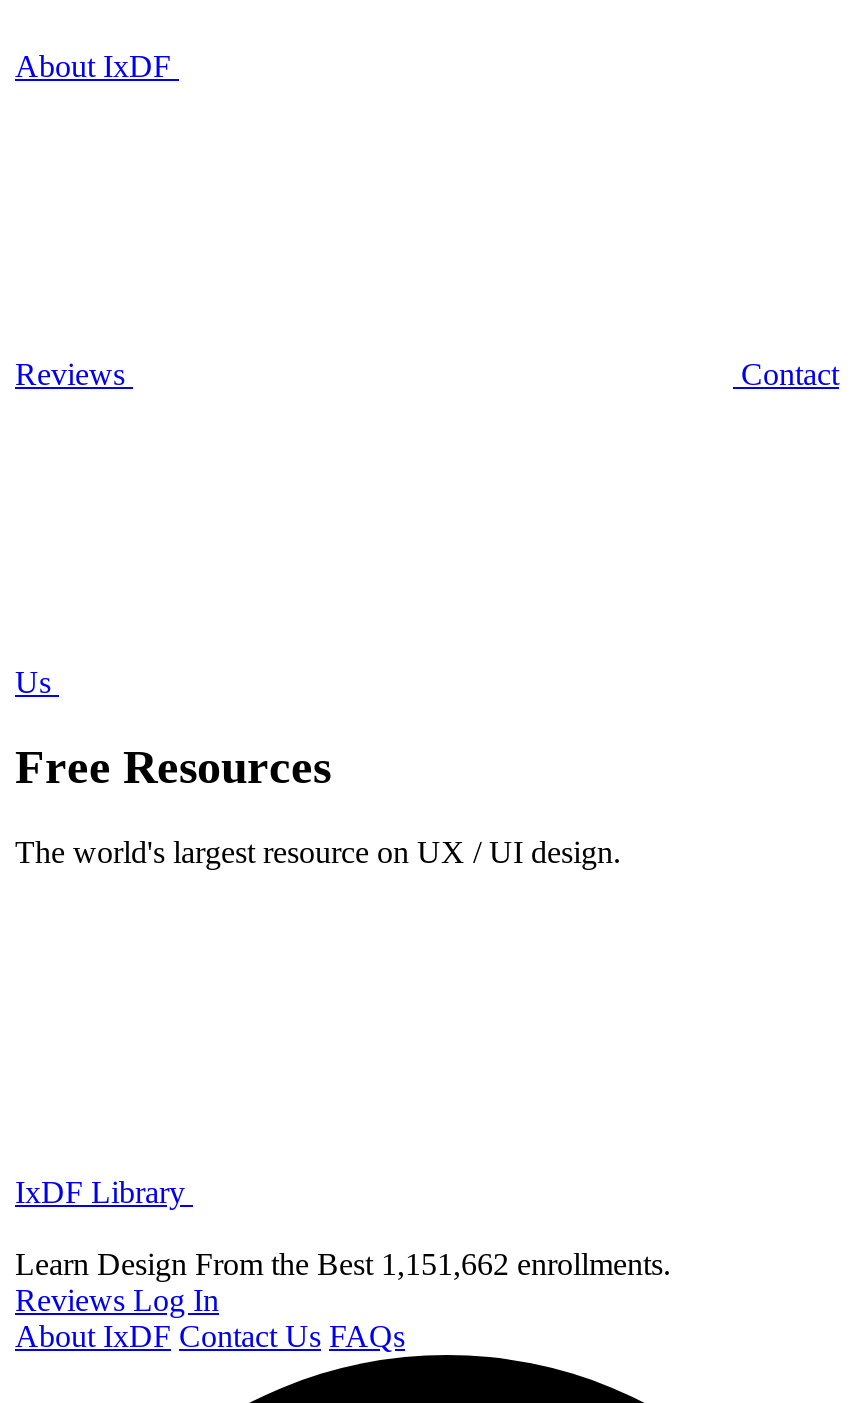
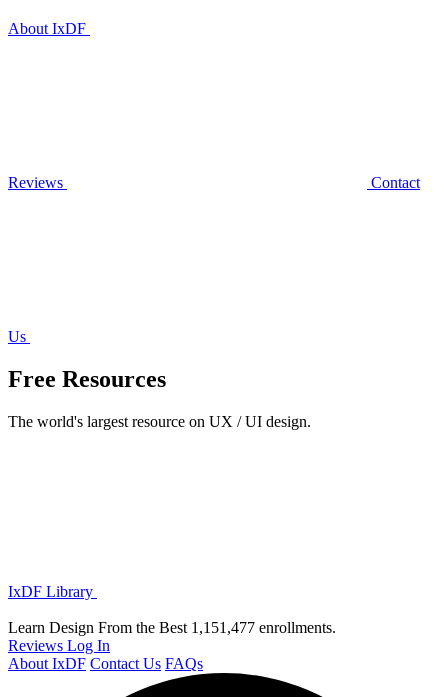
- Learn Design From the Best 1,151,662 enrollments.
+ Learn Design From the Best 1,151,477 enrollments.
